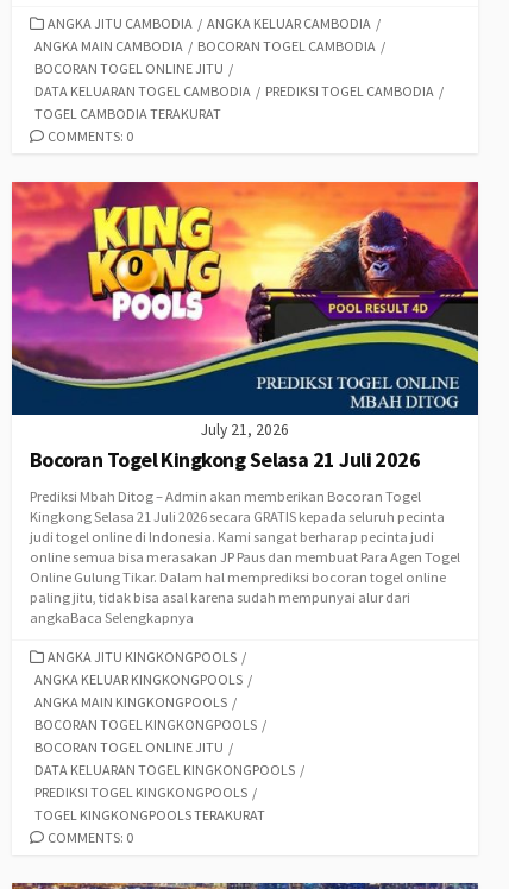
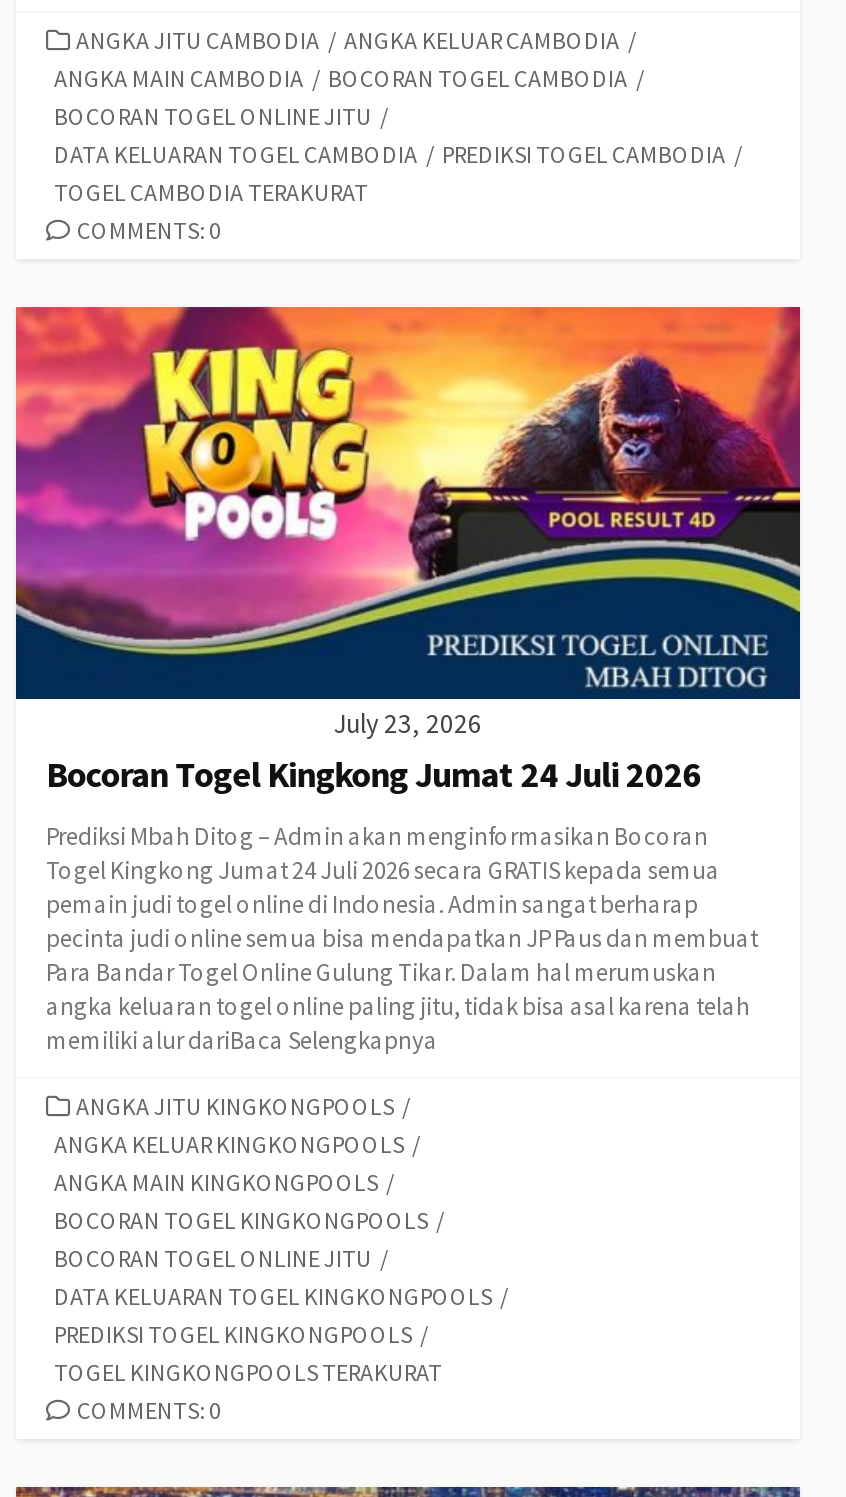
- July 21, 2026
- Bocoran Togel Kingkong Selasa 21 Juli 2026
+ July 23, 2026
+ Bocoran Togel Kingkong Jumat 24 Juli 2026

- Prediksi Mbah Ditog – Admin akan memberikan Bocoran Togel
- Kingkong Selasa 21 Juli 2026 secara GRATIS kepada seluruh pecinta
- judi togel online di Indonesia. Kami sangat berharap pecinta judi
- online semua bisa merasakan JP Paus dan membuat Para Agen Togel
- Online Gulung Tikar. Dalam hal memprediksi bocoran togel online
- paling jitu, tidak bisa asal karena sudah mempunyai alur dari
- angkaBaca Selengkapnya
+ Prediksi Mbah Ditog – Admin akan menginformasikan Bocoran
+ Togel Kingkong Jumat 24 Juli 2026 secara GRATIS kepada semua
+ pemain judi togel online di Indonesia. Admin sangat berharap
+ pecinta judi online semua bisa mendapatkan JP Paus dan membuat
+ Para Bandar Togel Online Gulung Tikar. Dalam hal merumuskan
+ angka keluaran togel online paling jitu, tidak bisa asal karena telah
+ memiliki alur dariBaca Selengkapnya
